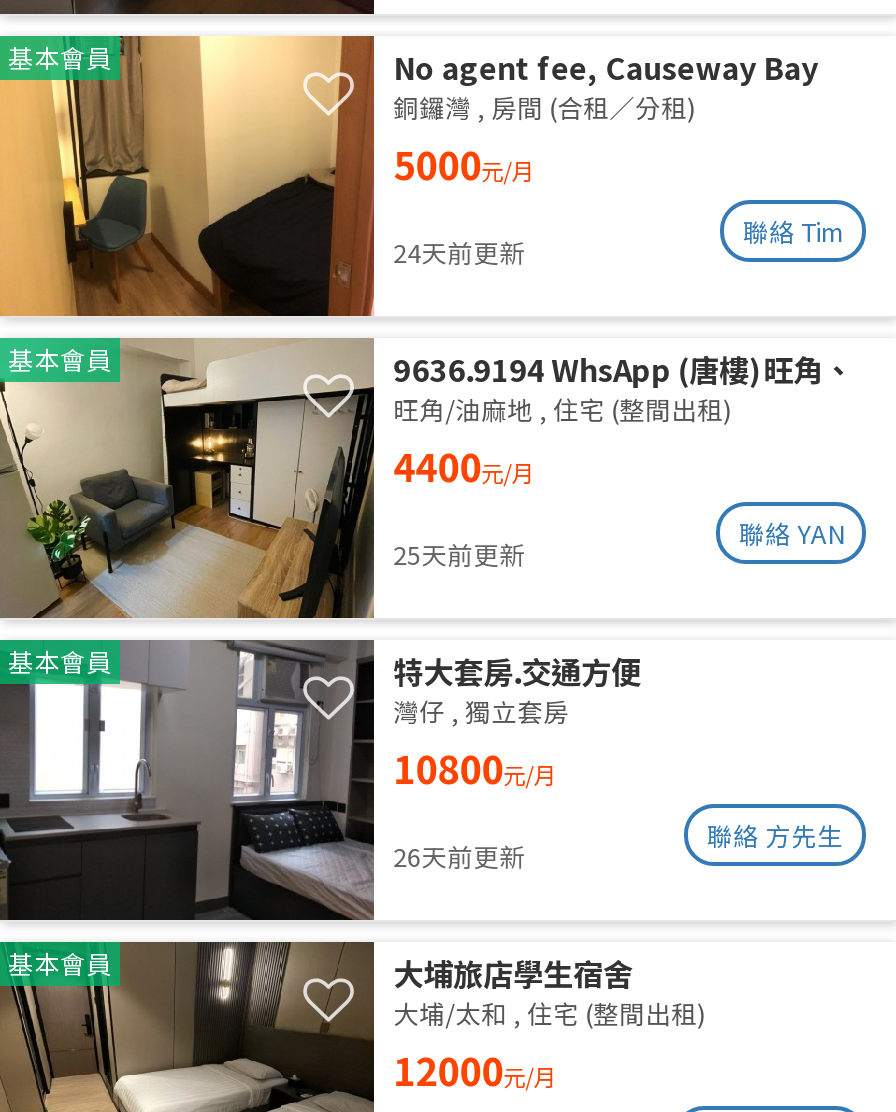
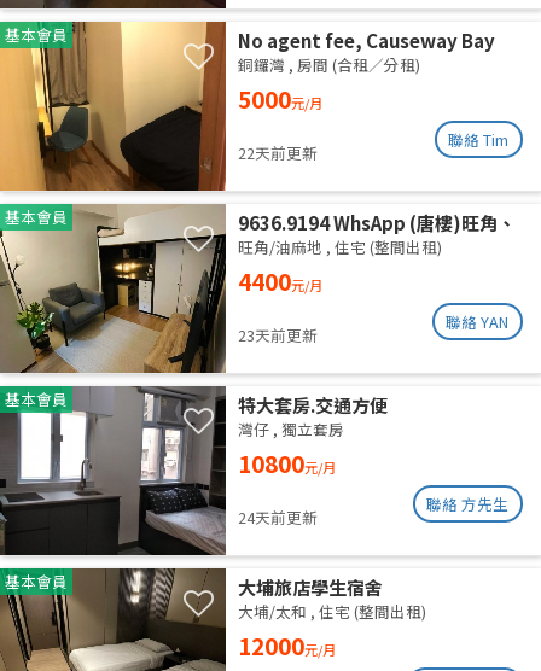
- 24天前更新
+ 22天前更新

- 25天前更新
+ 23天前更新

- 26天前更新
+ 24天前更新
